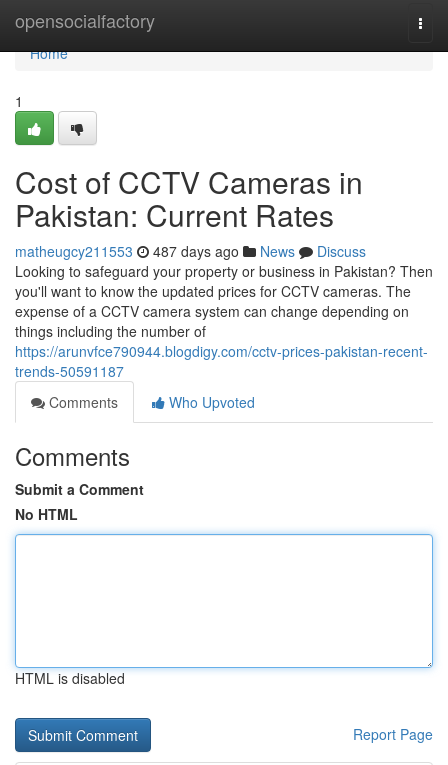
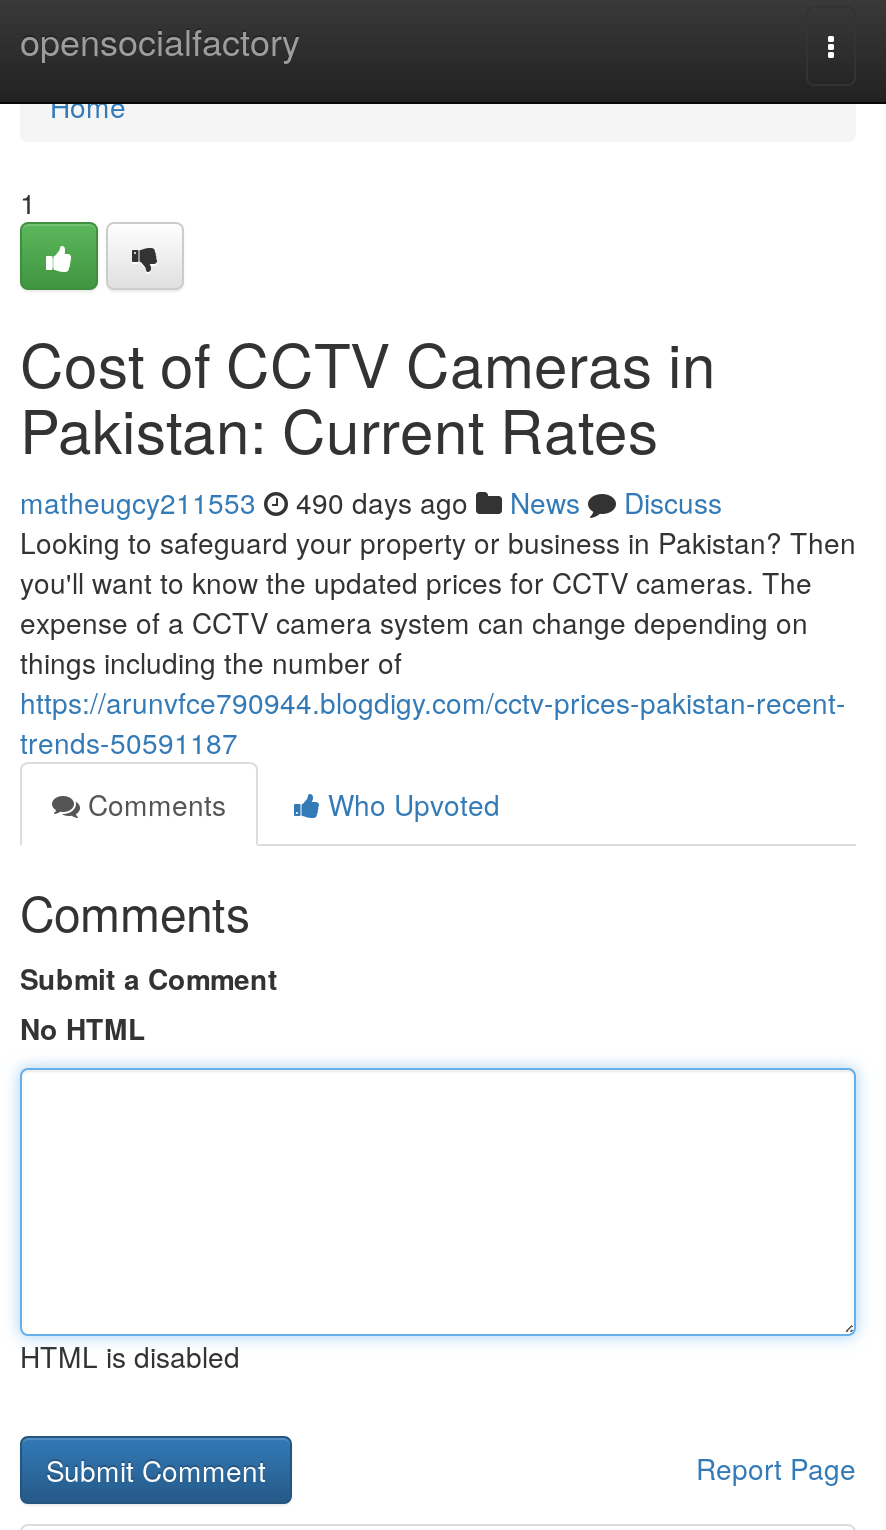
- matheugcy211553 487 days ago News Discuss
+ matheugcy211553 490 days ago News Discuss
